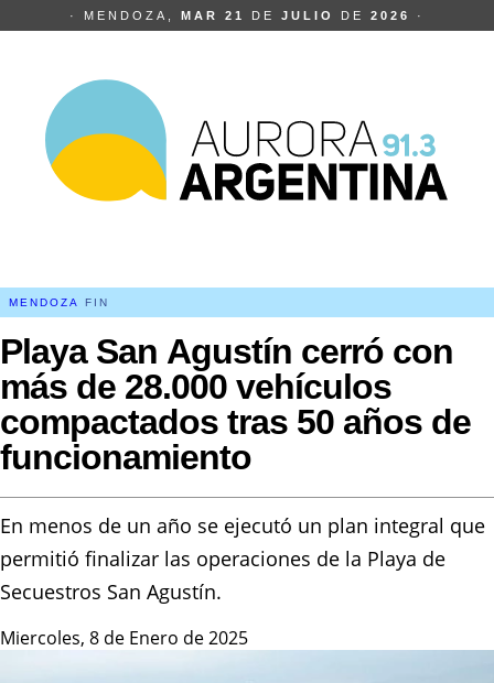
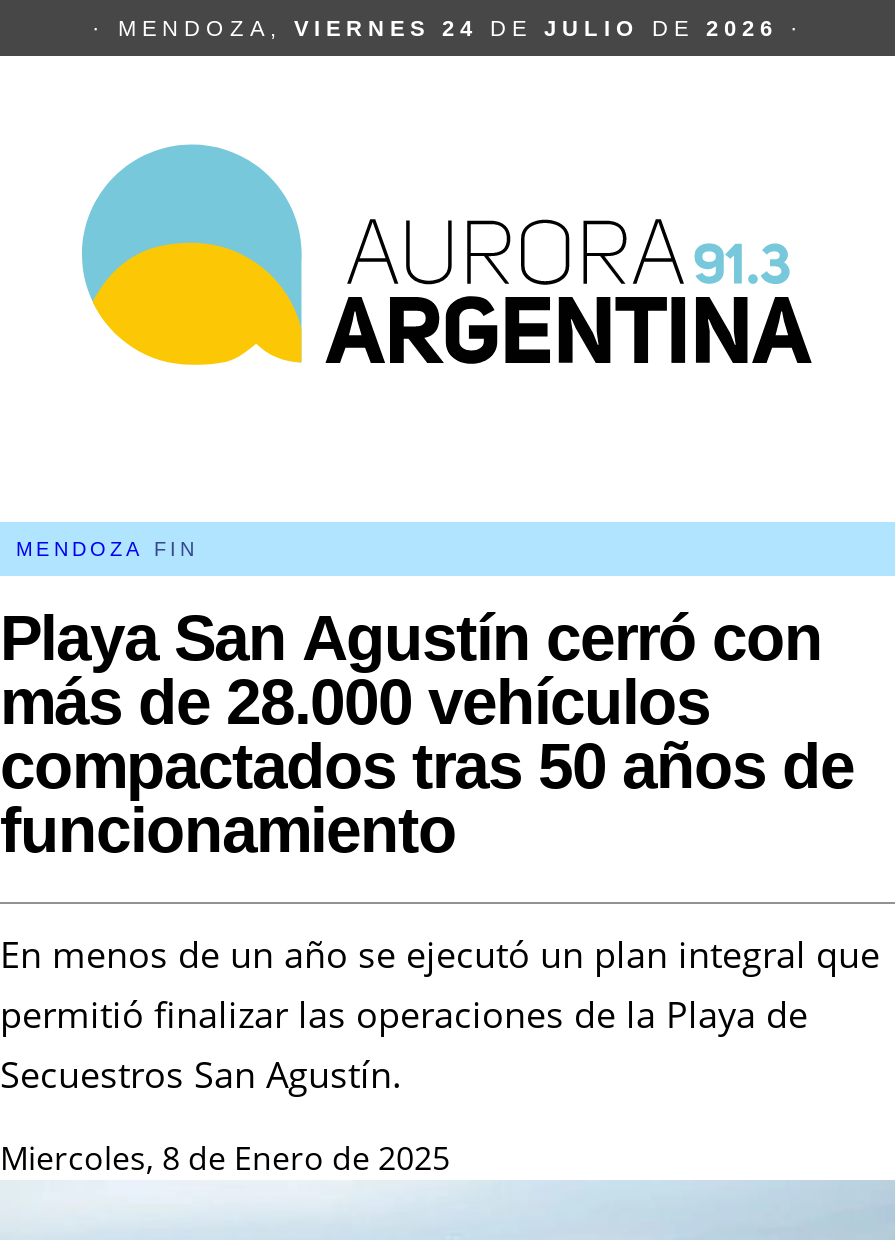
- · MENDOZA, MAR 21 DE JULIO DE 2026 ·
+ · MENDOZA, VIERNES 24 DE JULIO DE 2026 ·
